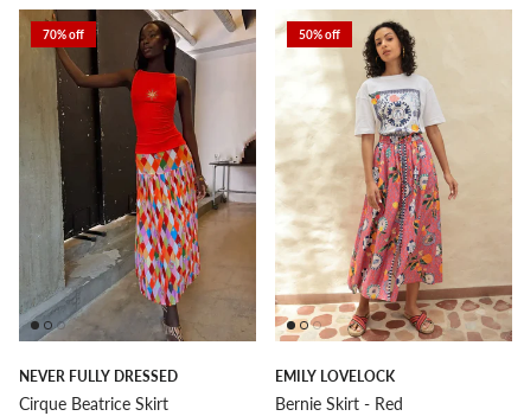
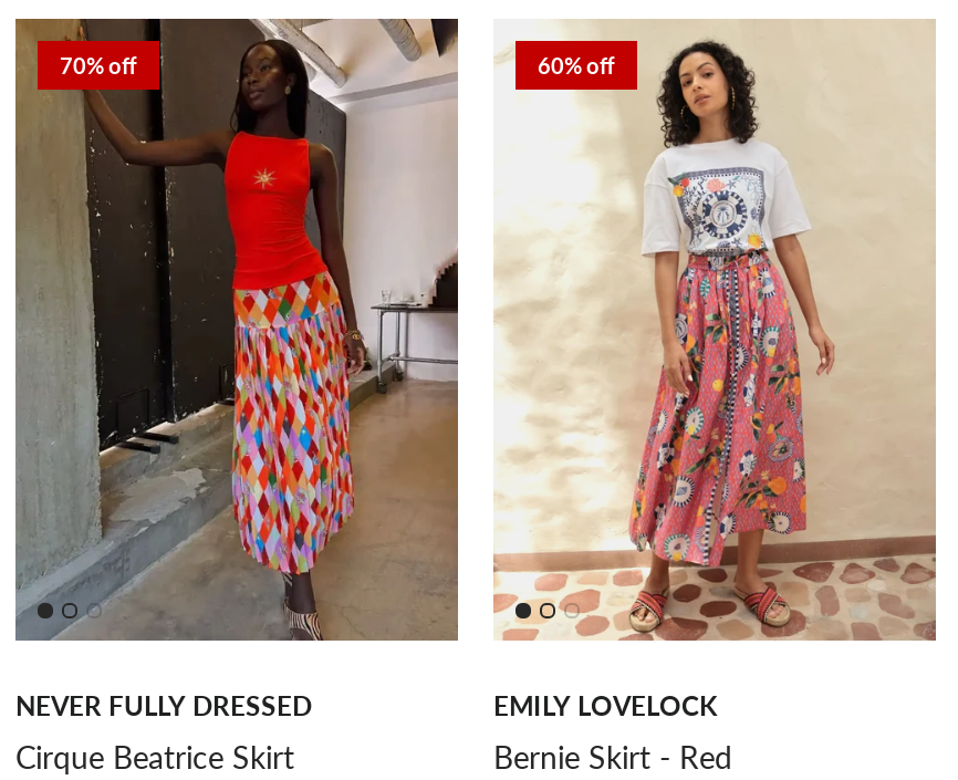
- 50% off
+ 60% off
